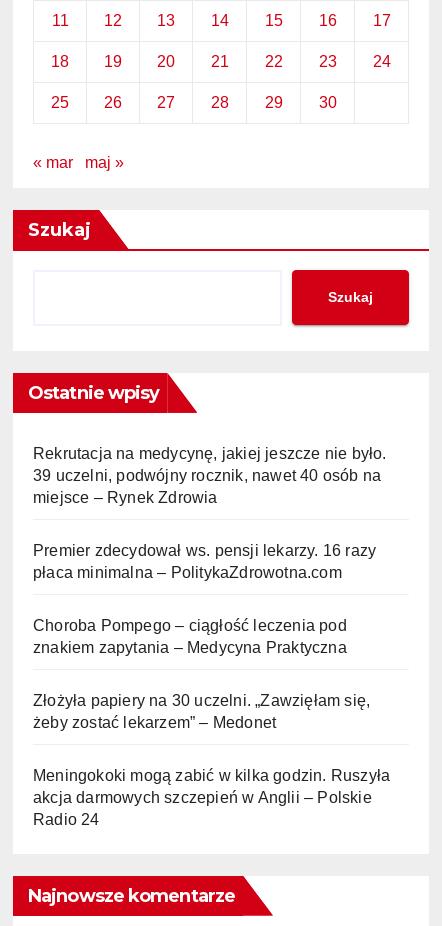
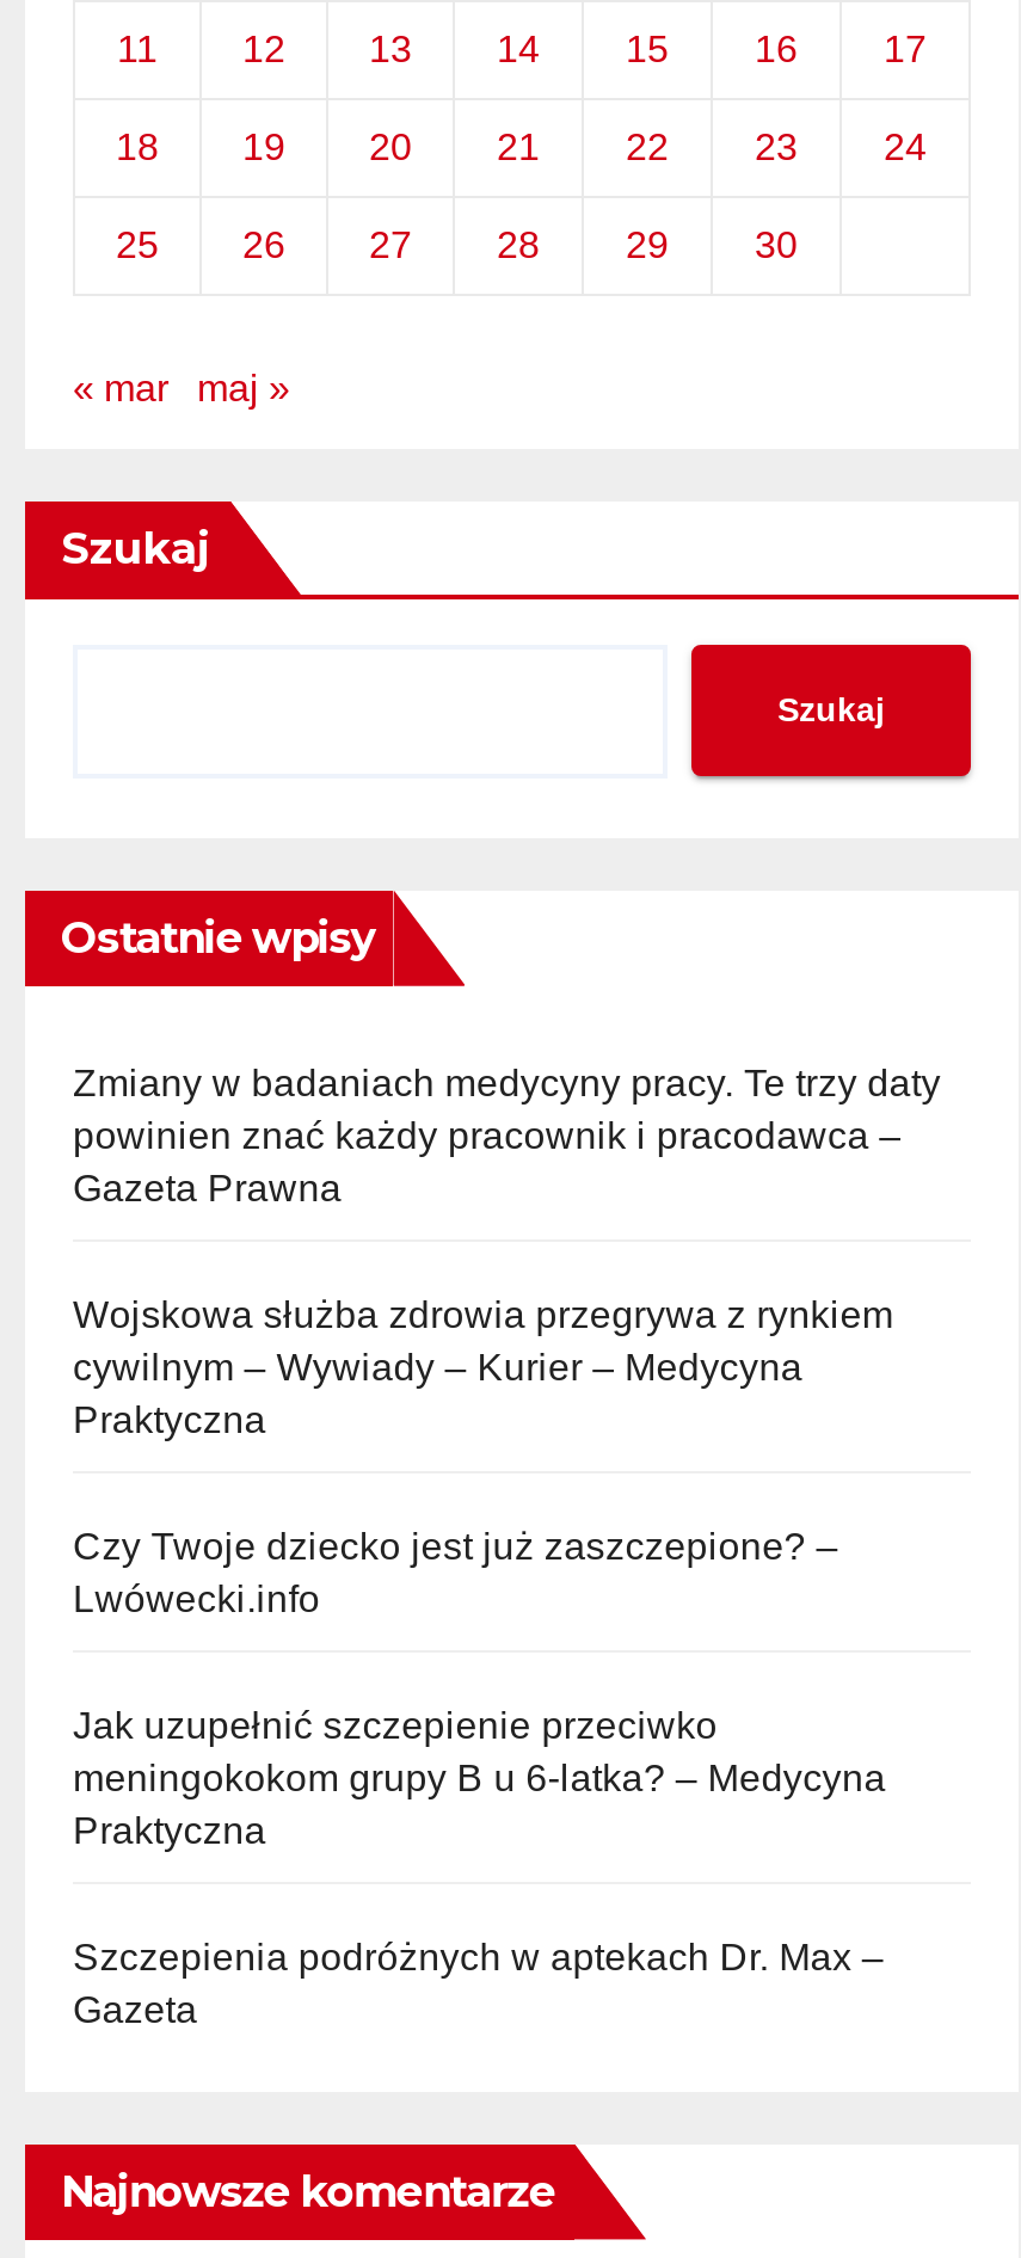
- Rekrutacja na medycynę, jakiej jeszcze nie było.
- 39 uczelni, podwójny rocznik, nawet 40 osób na
- miejsce – Rynek Zdrowia
+ Zmiany w badaniach medycyny pracy. Te trzy daty
+ powinien znać każdy pracownik i pracodawca –
+ Gazeta Prawna

- Premier zdecydował ws. pensji lekarzy. 16 razy
- płaca minimalna – PolitykaZdrowotna.com
+ Wojskowa służba zdrowia przegrywa z rynkiem
+ cywilnym – Wywiady – Kurier – Medycyna
+ Praktyczna

- Choroba Pompego – ciągłość leczenia pod
- znakiem zapytania – Medycyna Praktyczna
+ Czy Twoje dziecko jest już zaszczepione? –
+ Lwówecki.info

- Złożyła papiery na 30 uczelni. „Zawzięłam się,
- żeby zostać lekarzem” – Medonet
+ Jak uzupełnić szczepienie przeciwko
+ meningokokom grupy B u 6-latka? – Medycyna
+ Praktyczna

- Meningokoki mogą zabić w kilka godzin. Ruszyła
- akcja darmowych szczepień w Anglii – Polskie
- Radio 24
+ Szczepienia podróżnych w aptekach Dr. Max –
+ Gazeta
